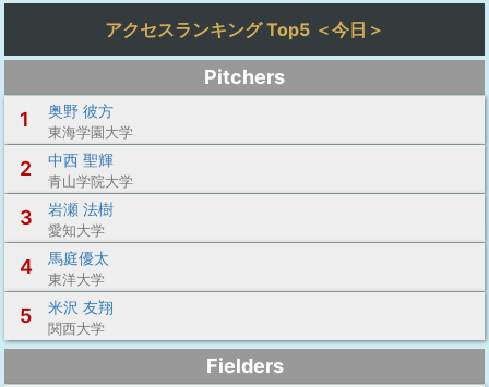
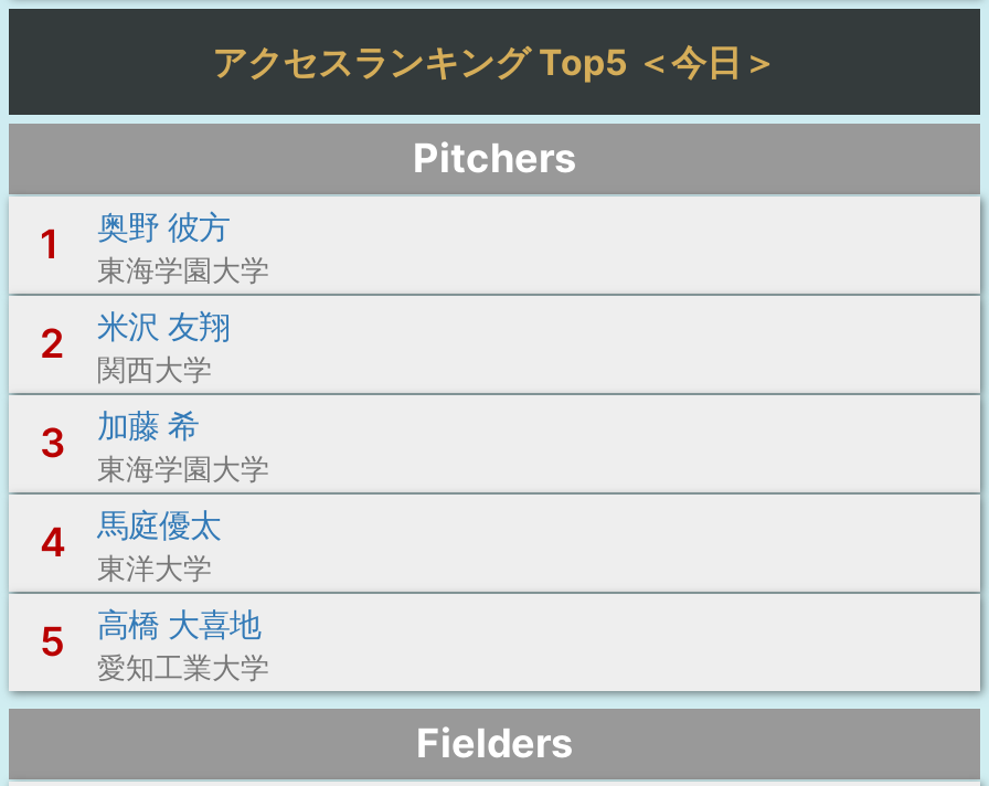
- 中西 聖輝
- 青山学院大学

- 岩瀬 法樹
- 愛知大学
+ 加藤 希
+ 東海学園大学

+ 高橋 大喜地
+ 愛知工業大学

moved up: 米沢 友翔 | 関西大学
